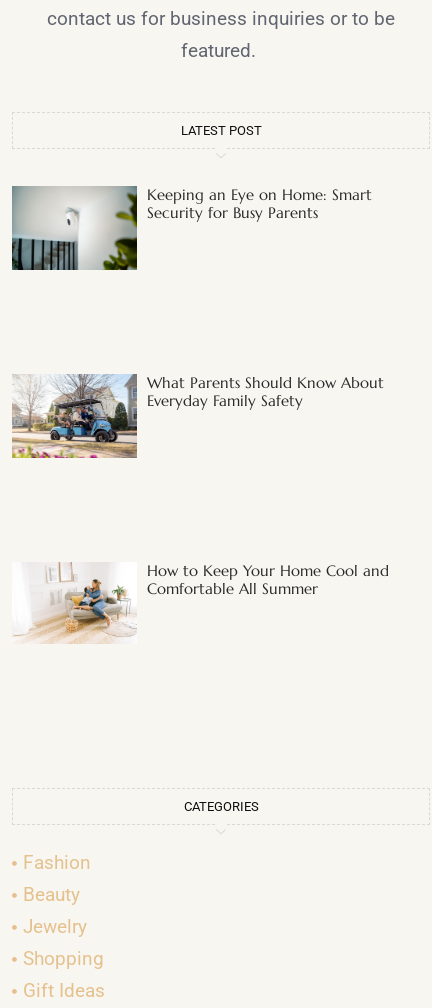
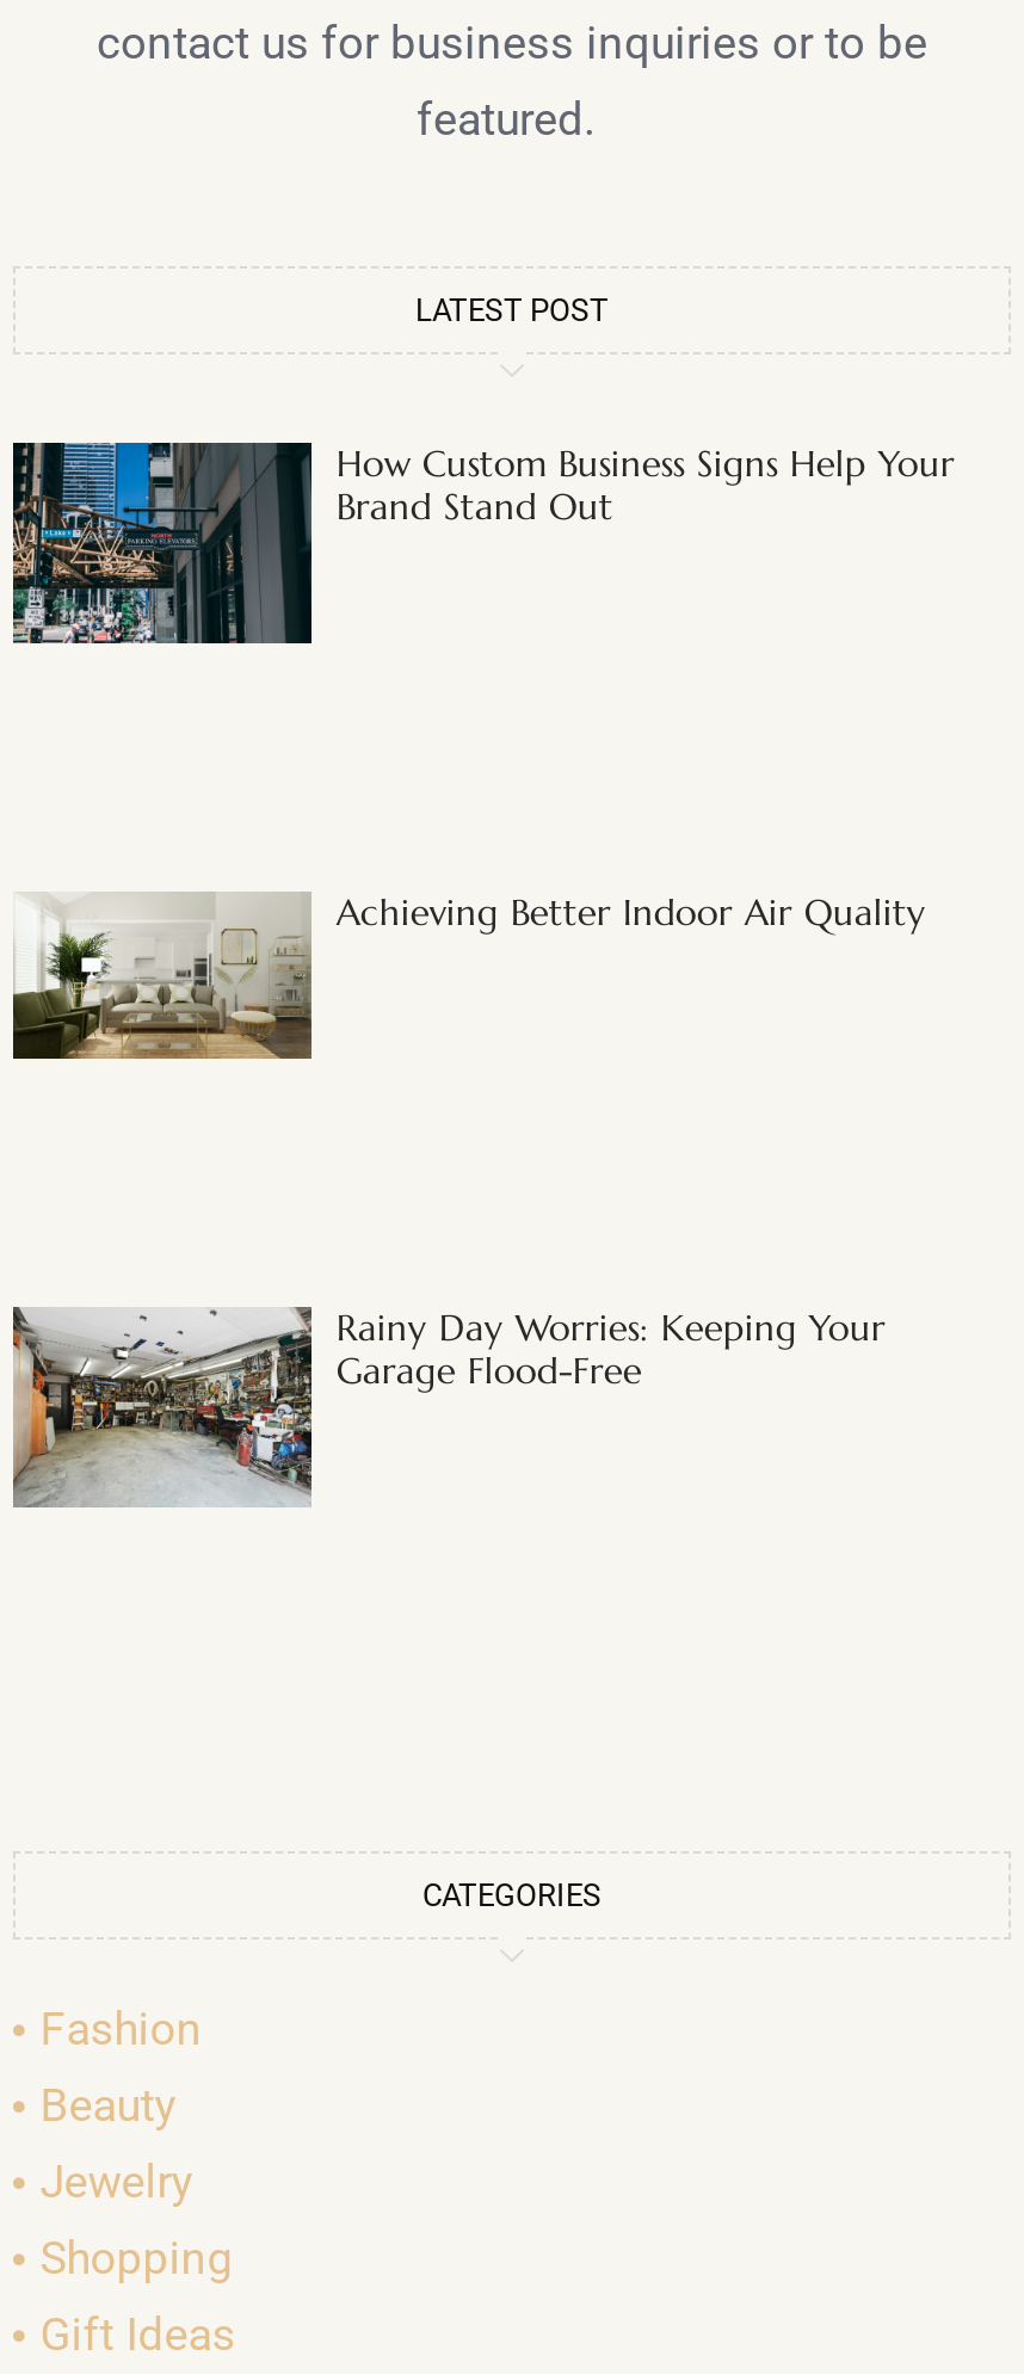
- [image]
- Keeping an Eye on Home: Smart
- Security for Busy Parents
+ [image]
+ How Custom Business Signs Help Your
+ Brand Stand Out

- [image]
- What Parents Should Know About
- Everyday Family Safety
+ [image]
+ Achieving Better Indoor Air Quality

- [image]
- How to Keep Your Home Cool and
- Comfortable All Summer
+ [image]
+ Rainy Day Worries: Keeping Your
+ Garage Flood-Free
